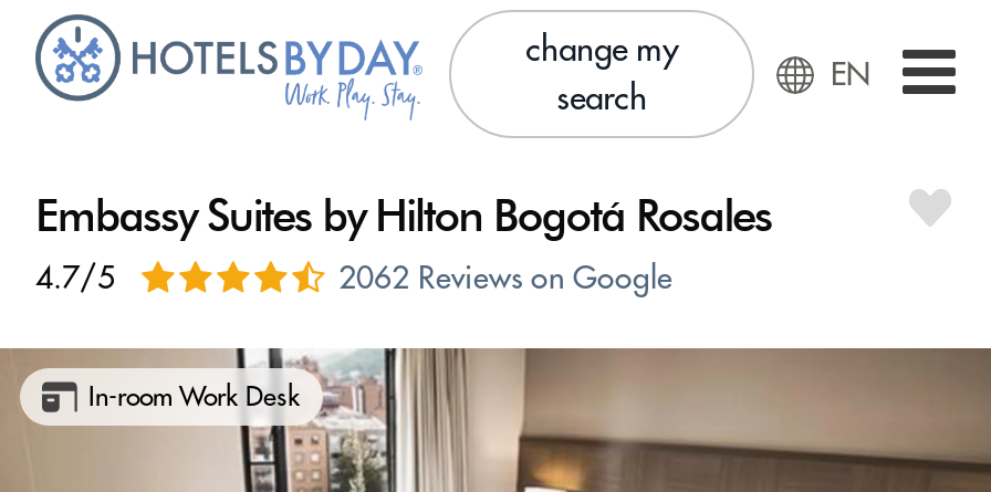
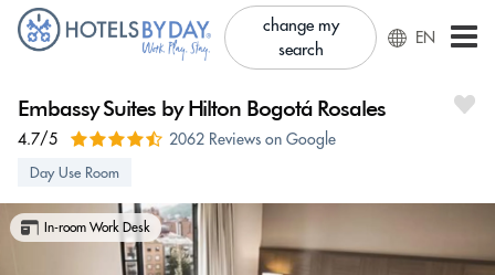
+ Day Use Room
